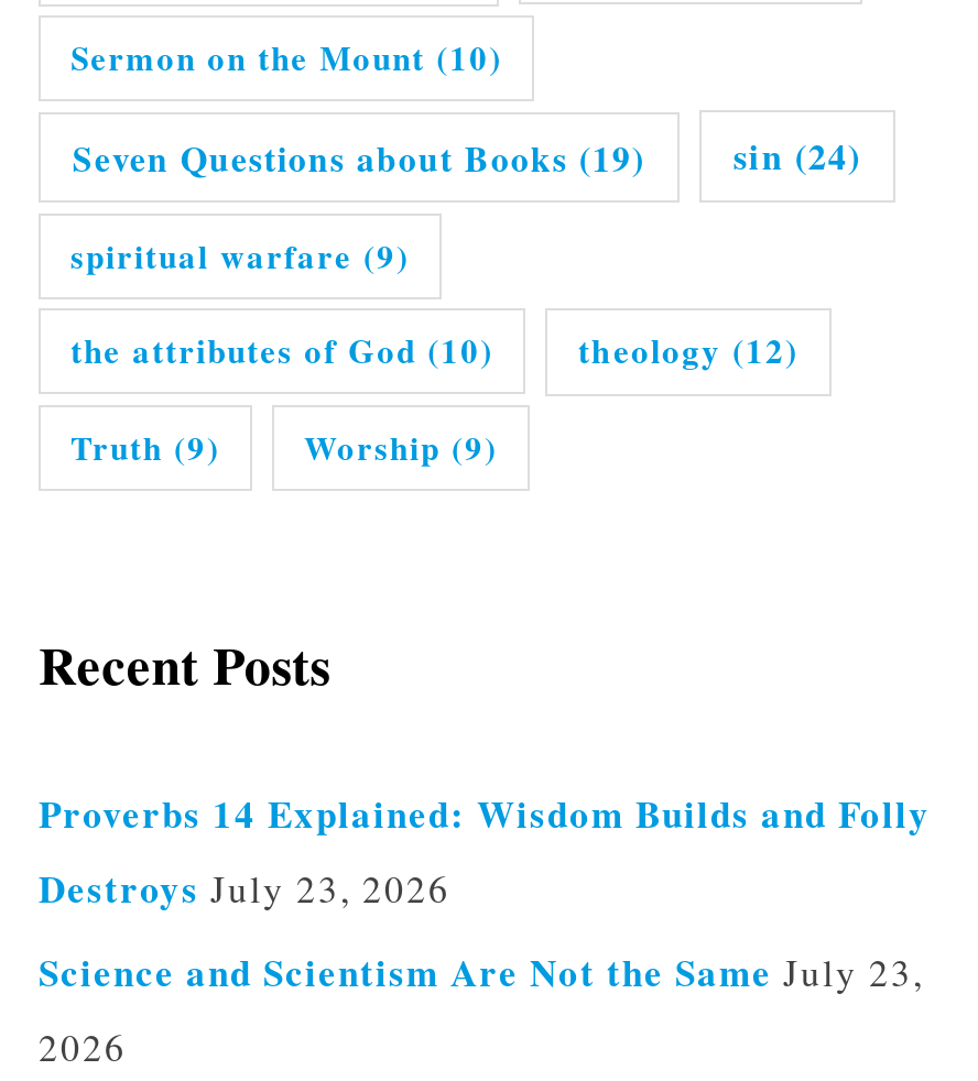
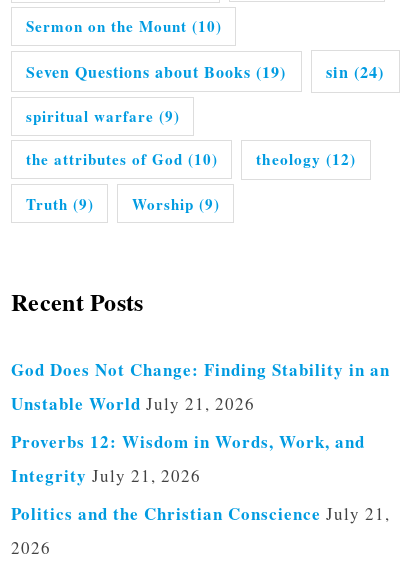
- Proverbs 14 Explained: Wisdom Builds and Folly
- Destroys July 23, 2026
- Science and Scientism Are Not the Same July 23,
+ God Does Not Change: Finding Stability in an
+ Unstable World July 21, 2026
+ Proverbs 12: Wisdom in Words, Work, and
+ Integrity July 21, 2026
+ Politics and the Christian Conscience July 21,
